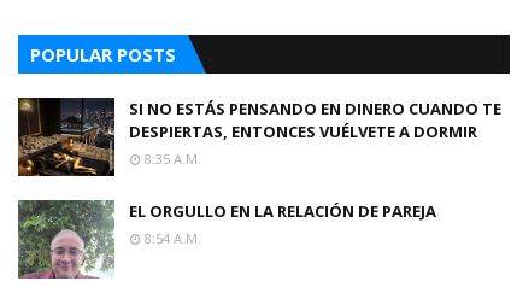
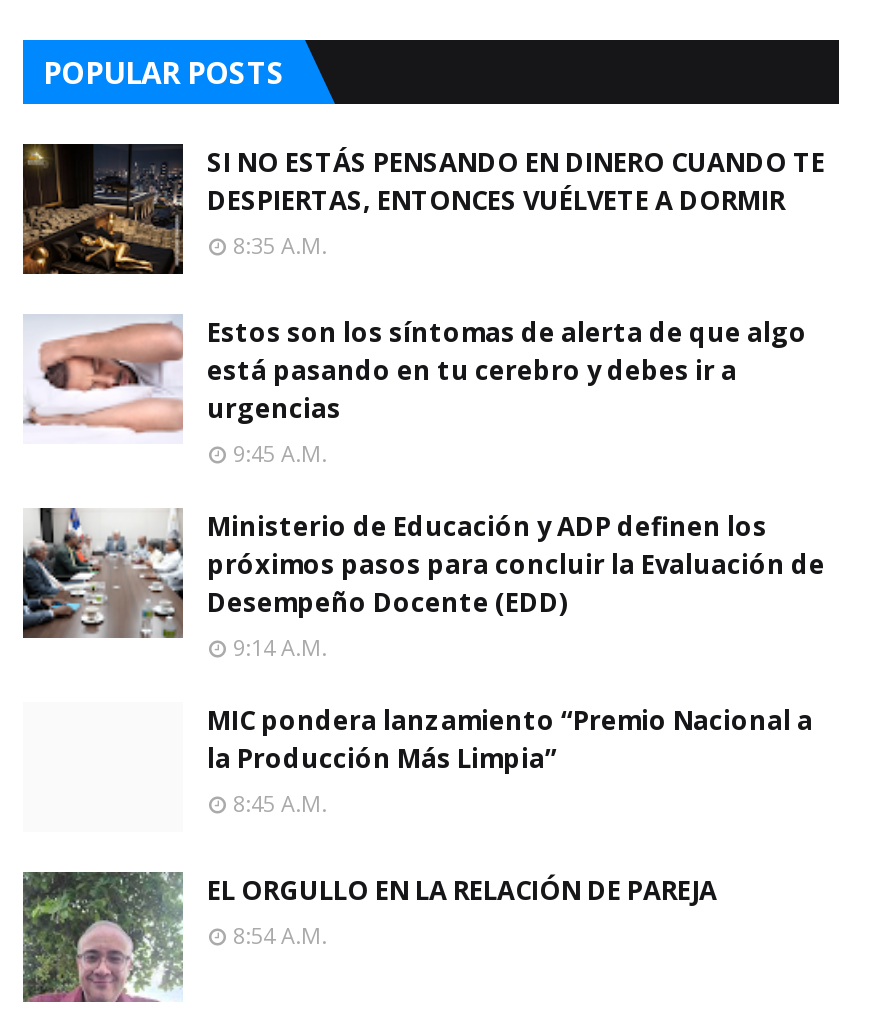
+ [image]

+ [image]
+ Estos son los síntomas de alerta de que algo
+ está pasando en tu cerebro y debes ir a
+ urgencias
+ 9:45 A.m.
+ Ministerio de Educación y ADP definen los
+ próximos pasos para concluir la Evaluación de
+ Desempeño Docente (EDD)
+ 9:14 A.m.
+ MIC pondera lanzamiento “Premio Nacional a
+ la Producción Más Limpia”
+ 8:45 A.m.
